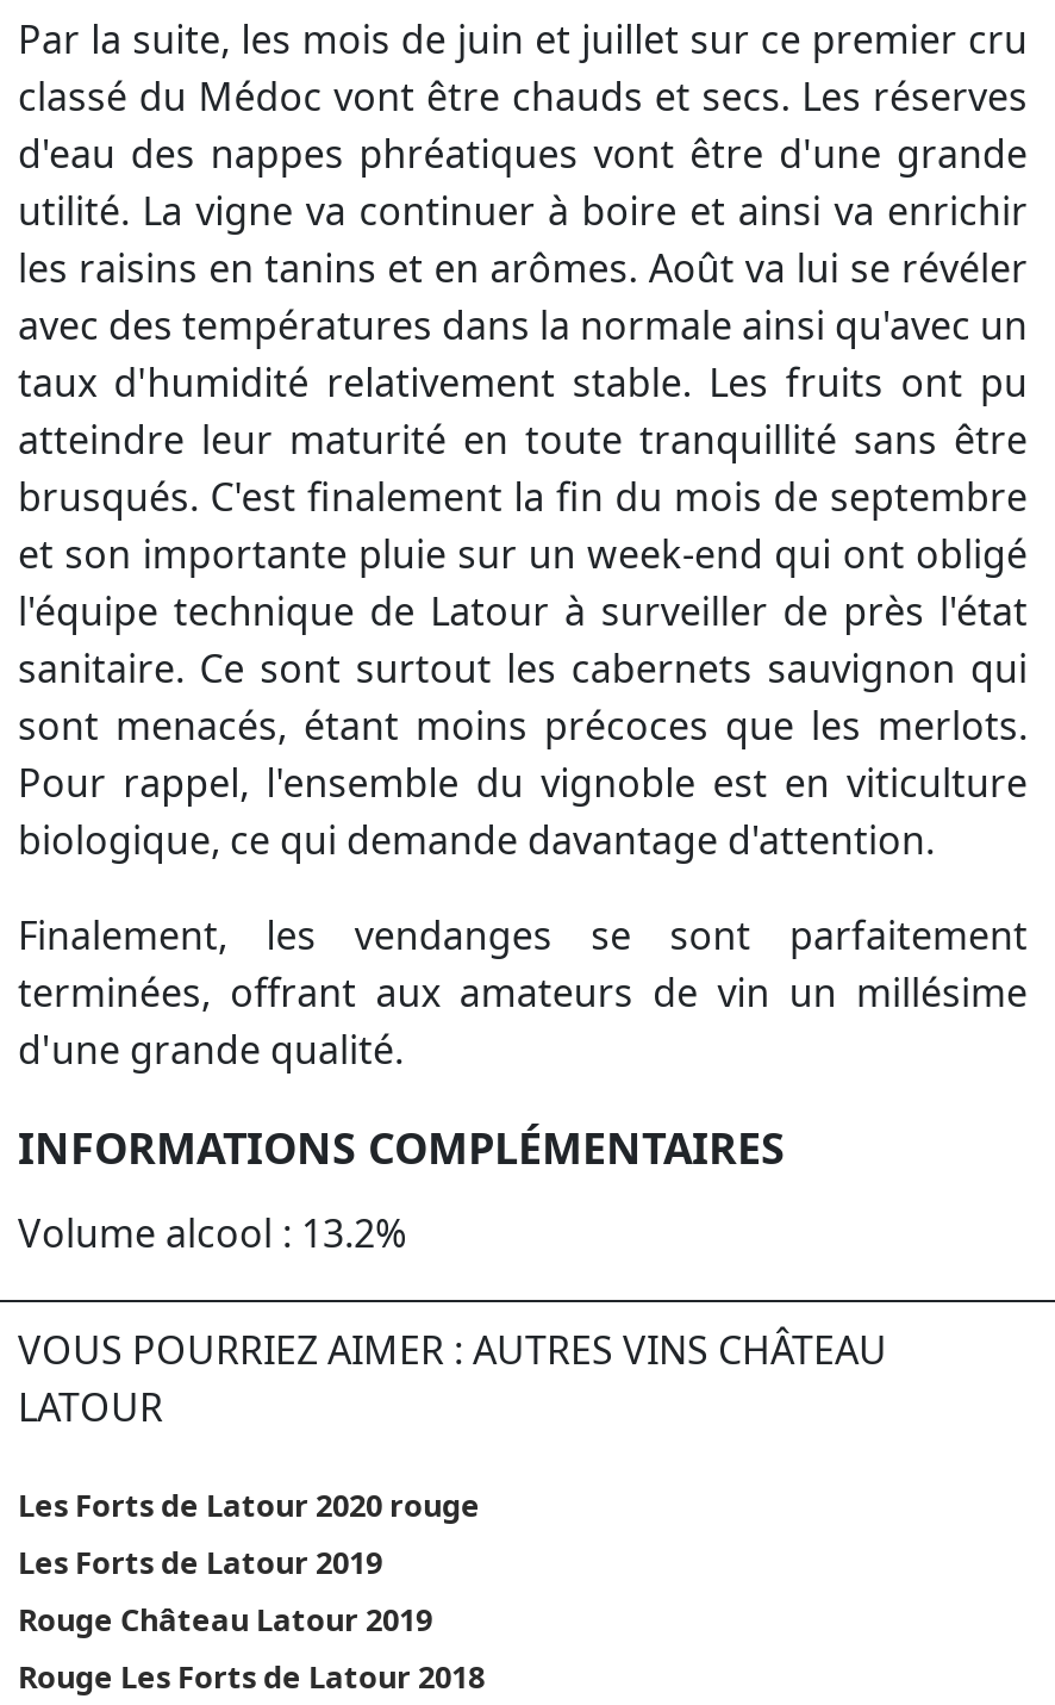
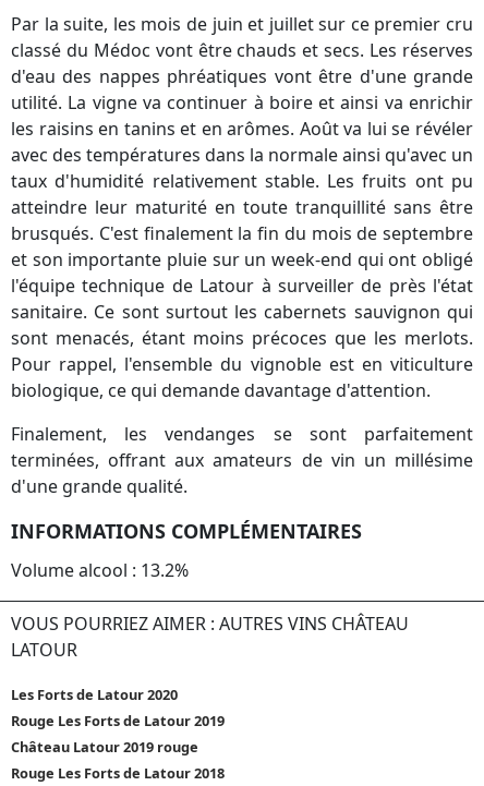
- Les Forts de Latour 2020 rouge
- Les Forts de Latour 2019
- Rouge Château Latour 2019
+ Les Forts de Latour 2020
+ Rouge Les Forts de Latour 2019
+ Château Latour 2019 rouge
